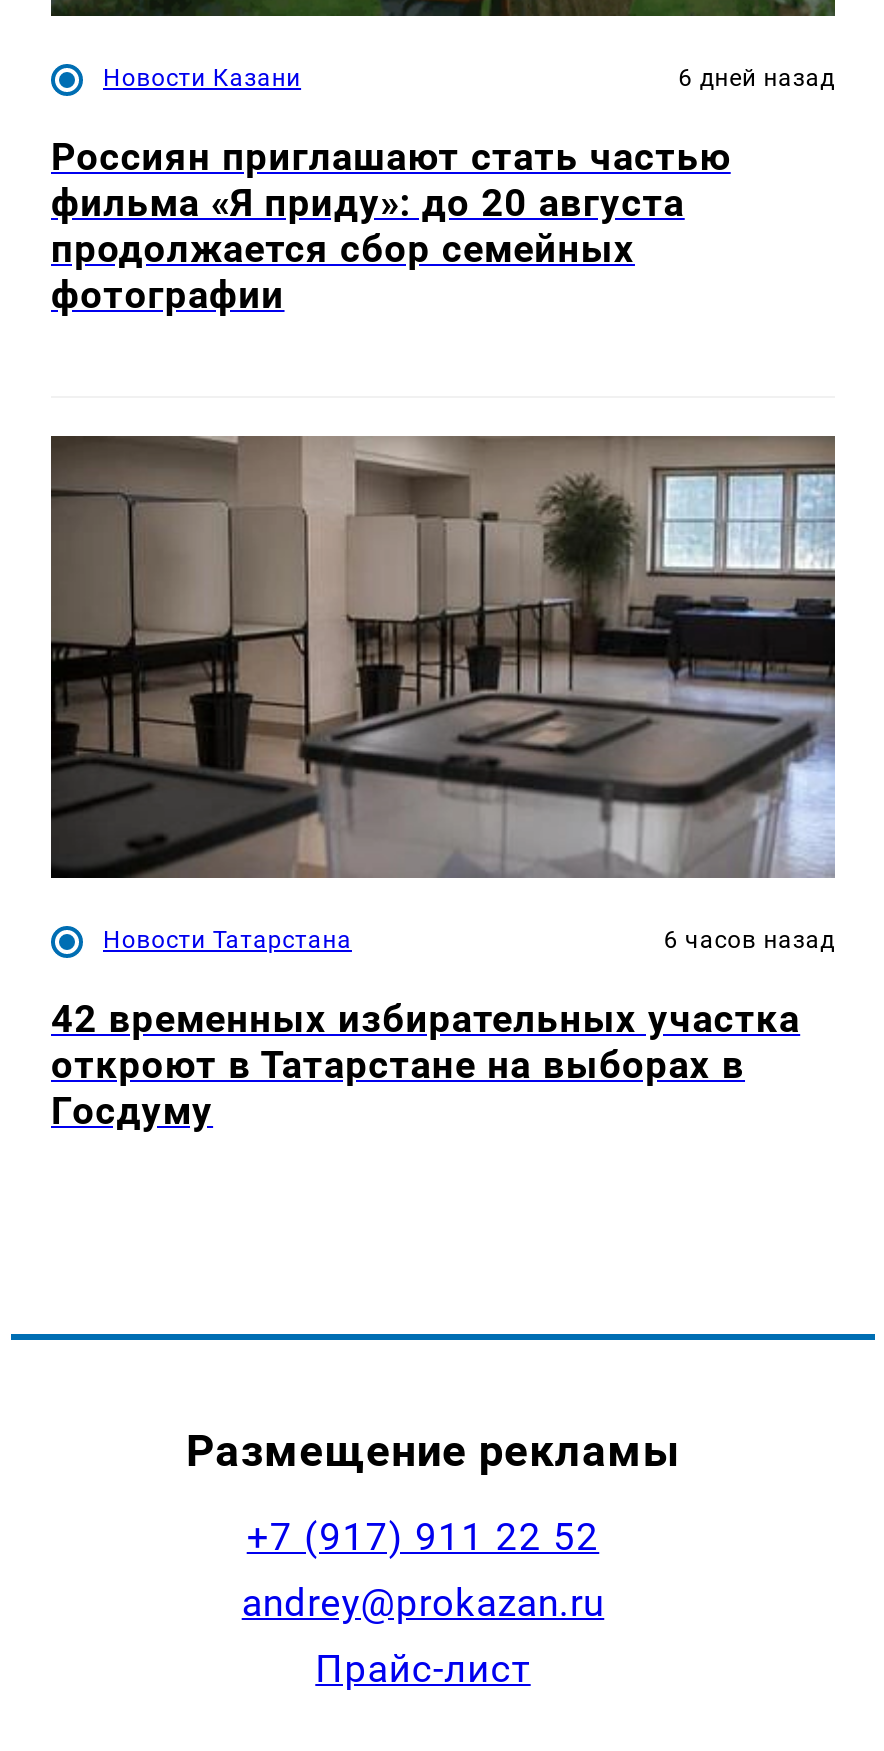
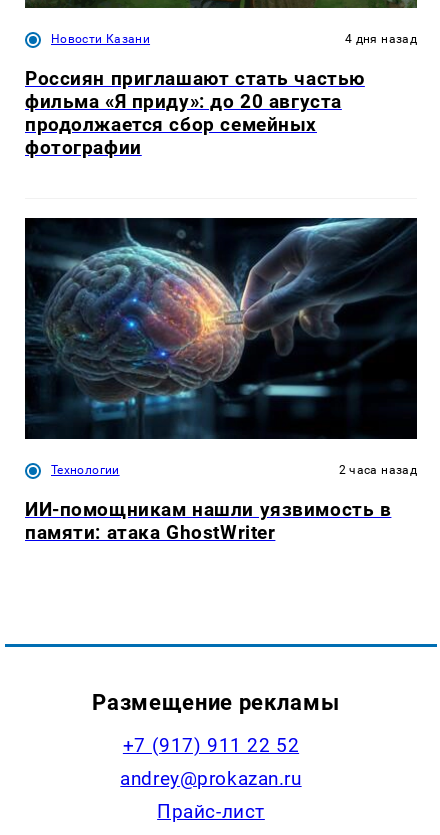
- 6 дней назад
+ 4 дня назад

- [image]
- Новости Татарстана
- 6 часов назад
+ [image]
+ Технологии
+ 2 часа назад

- 42 временных избирательных участка
- откроют в Татарстане на выборах в
- Госдуму
+ ИИ-помощникам нашли уязвимость в
+ памяти: атака GhostWriter
